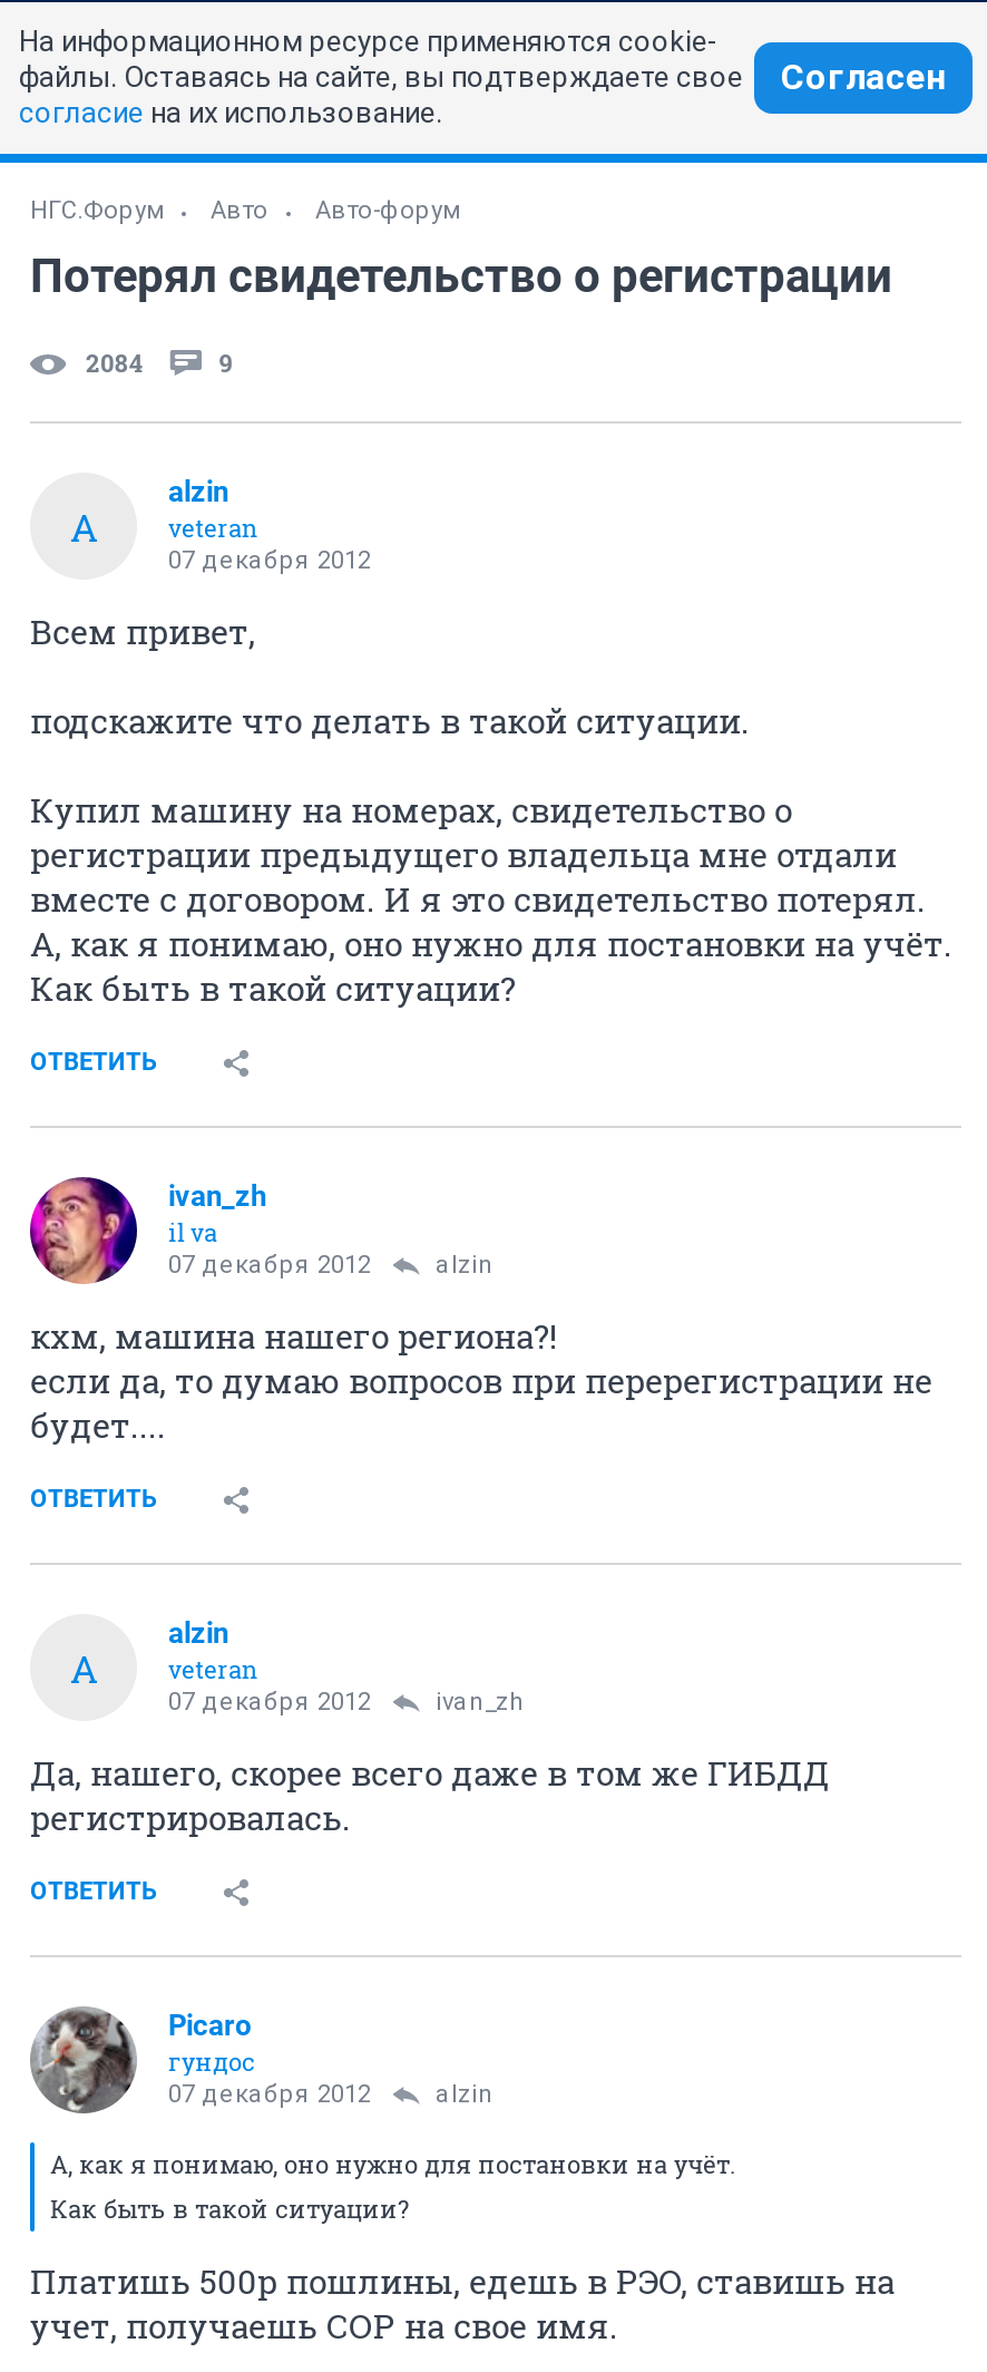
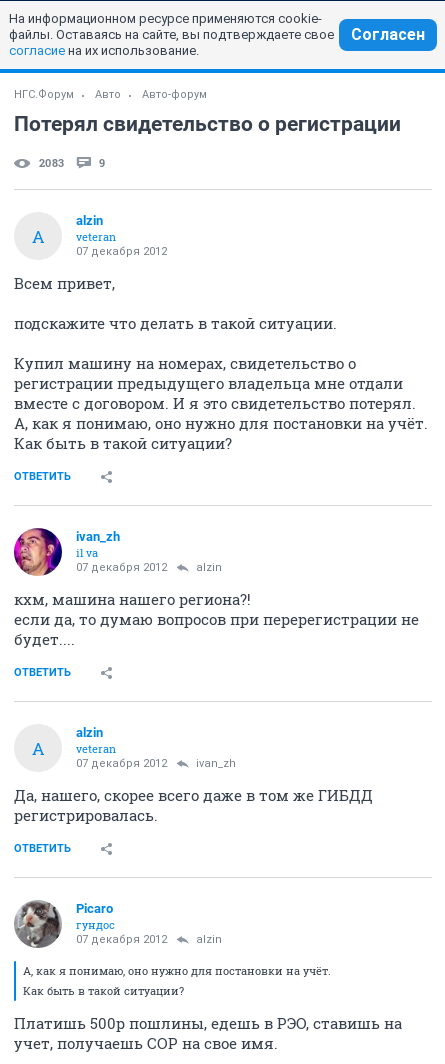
- 2084
+ 2083
